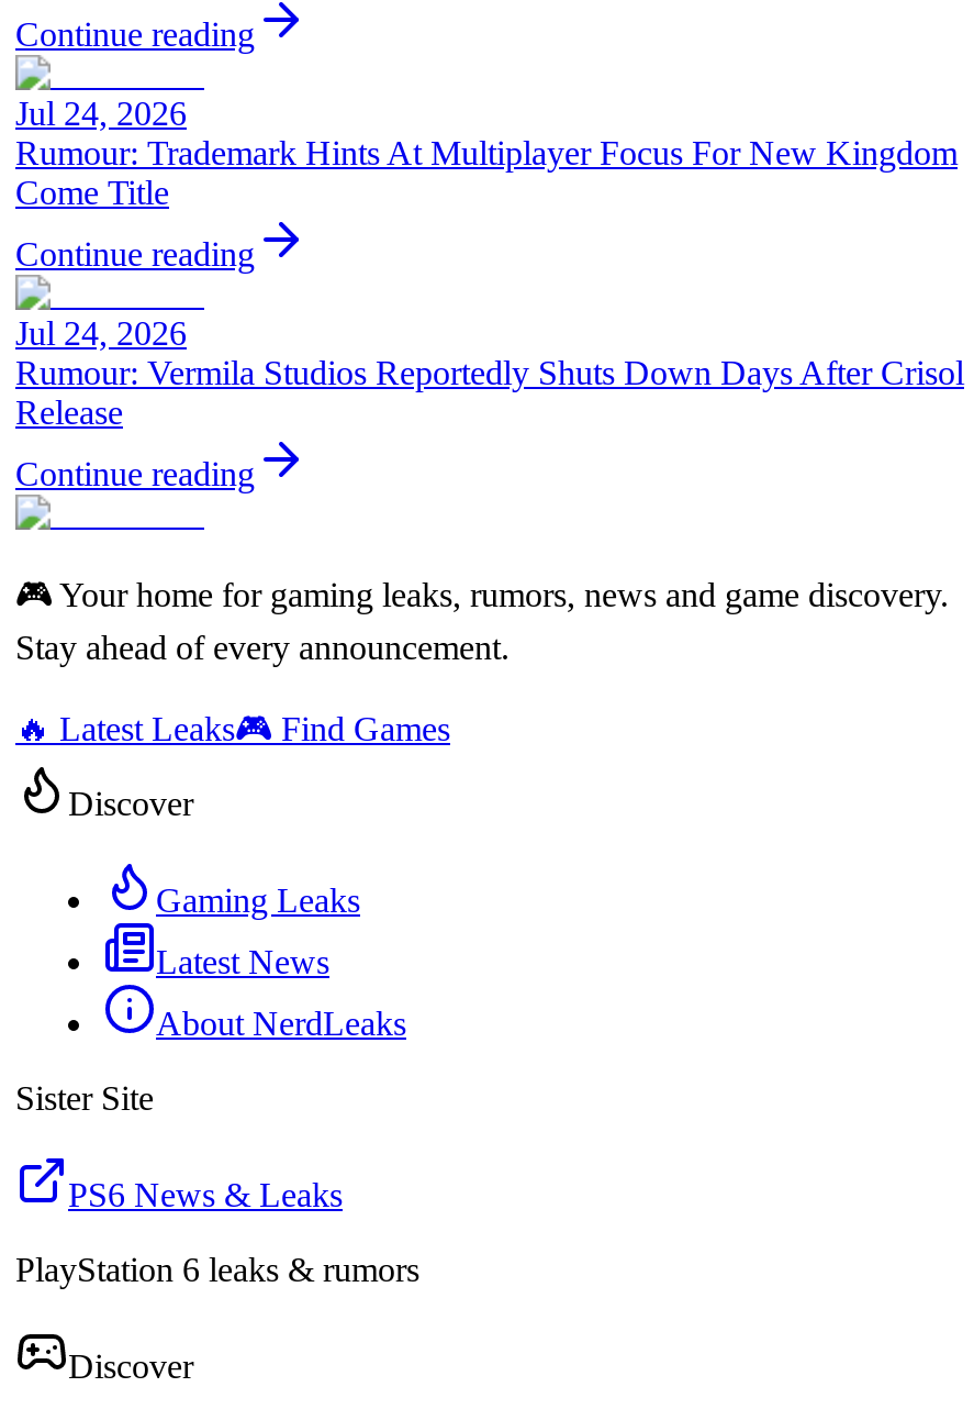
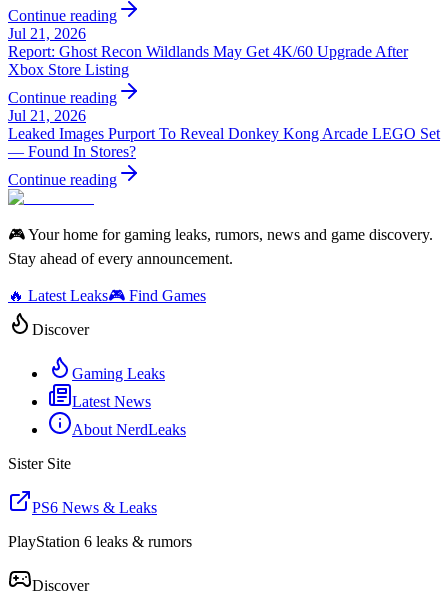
- Jul 24, 2026
- Rumour: Trademark Hints At Multiplayer Focus For New Kingdom
- Come Title
+ Jul 21, 2026
+ Report: Ghost Recon Wildlands May Get 4K/60 Upgrade After
+ Xbox Store Listing

- Jul 24, 2026
- Rumour: Vermila Studios Reportedly Shuts Down Days After Crisol
- Release
+ Jul 21, 2026
+ Leaked Images Purport To Reveal Donkey Kong Arcade LEGO Set
+ — Found In Stores?
